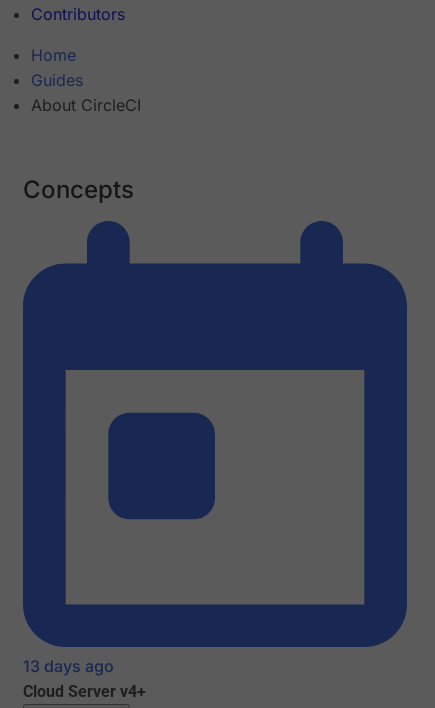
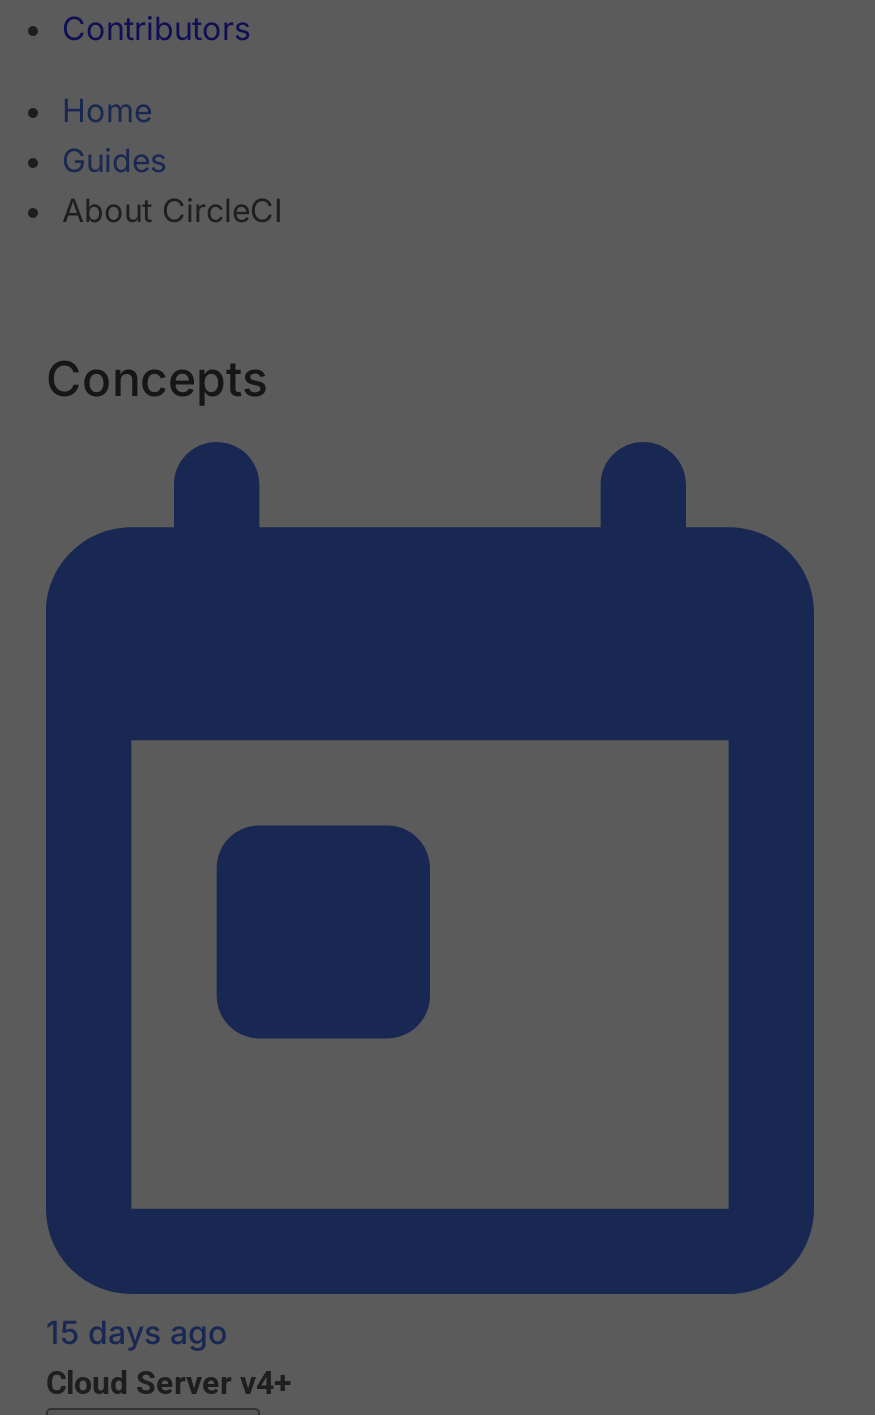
- 13 days ago
+ 15 days ago
